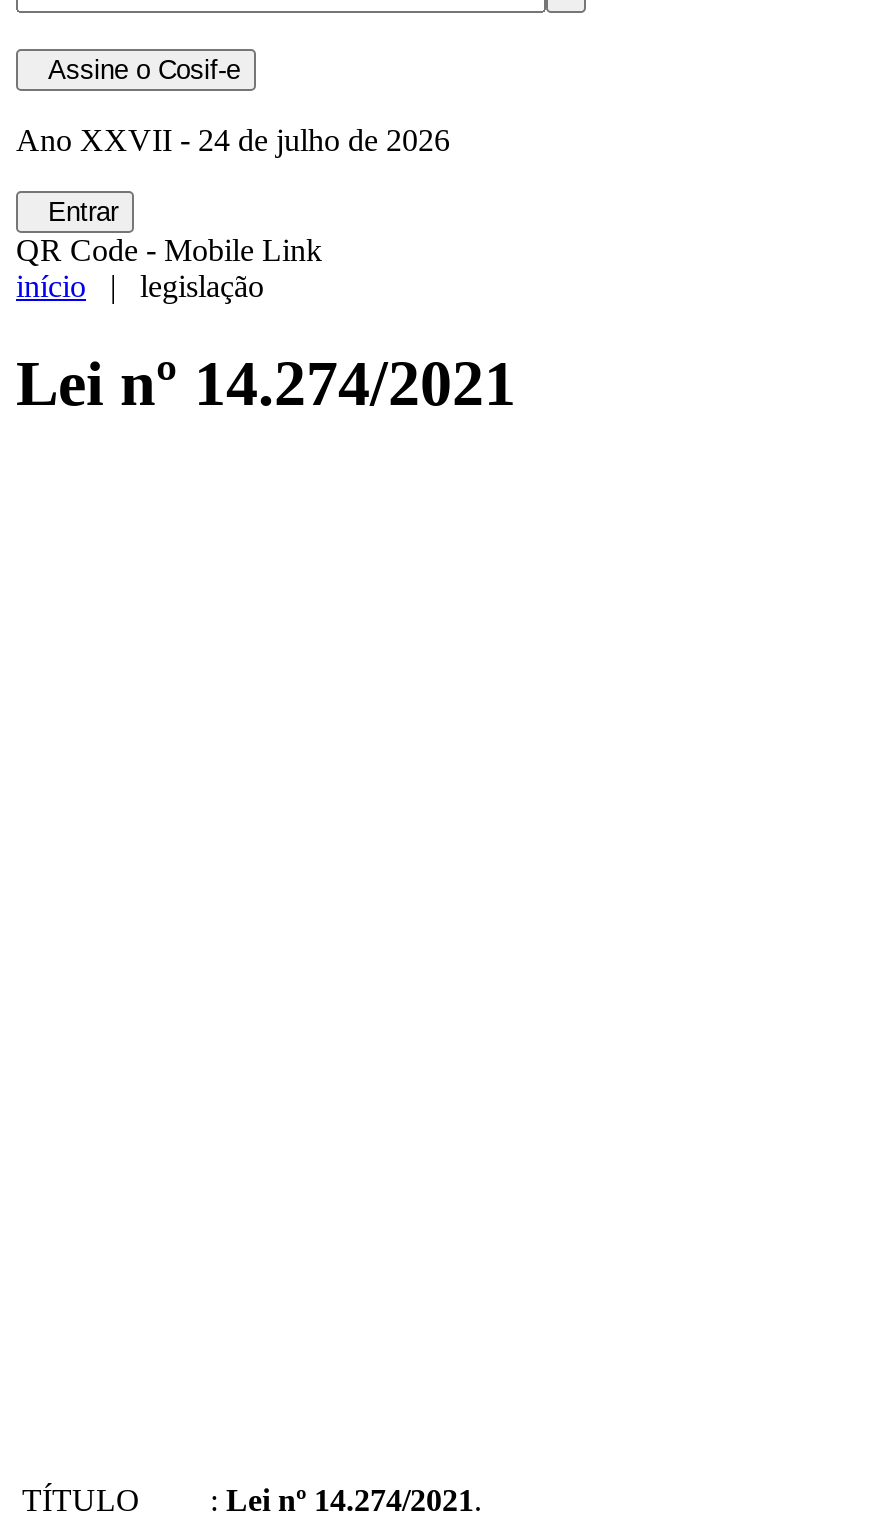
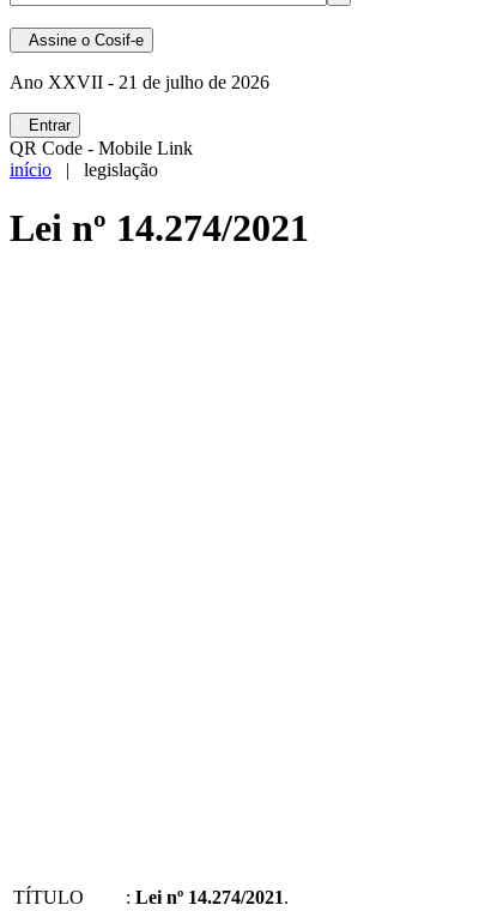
- Ano XXVII - 24 de julho de 2026
+ Ano XXVII - 21 de julho de 2026
